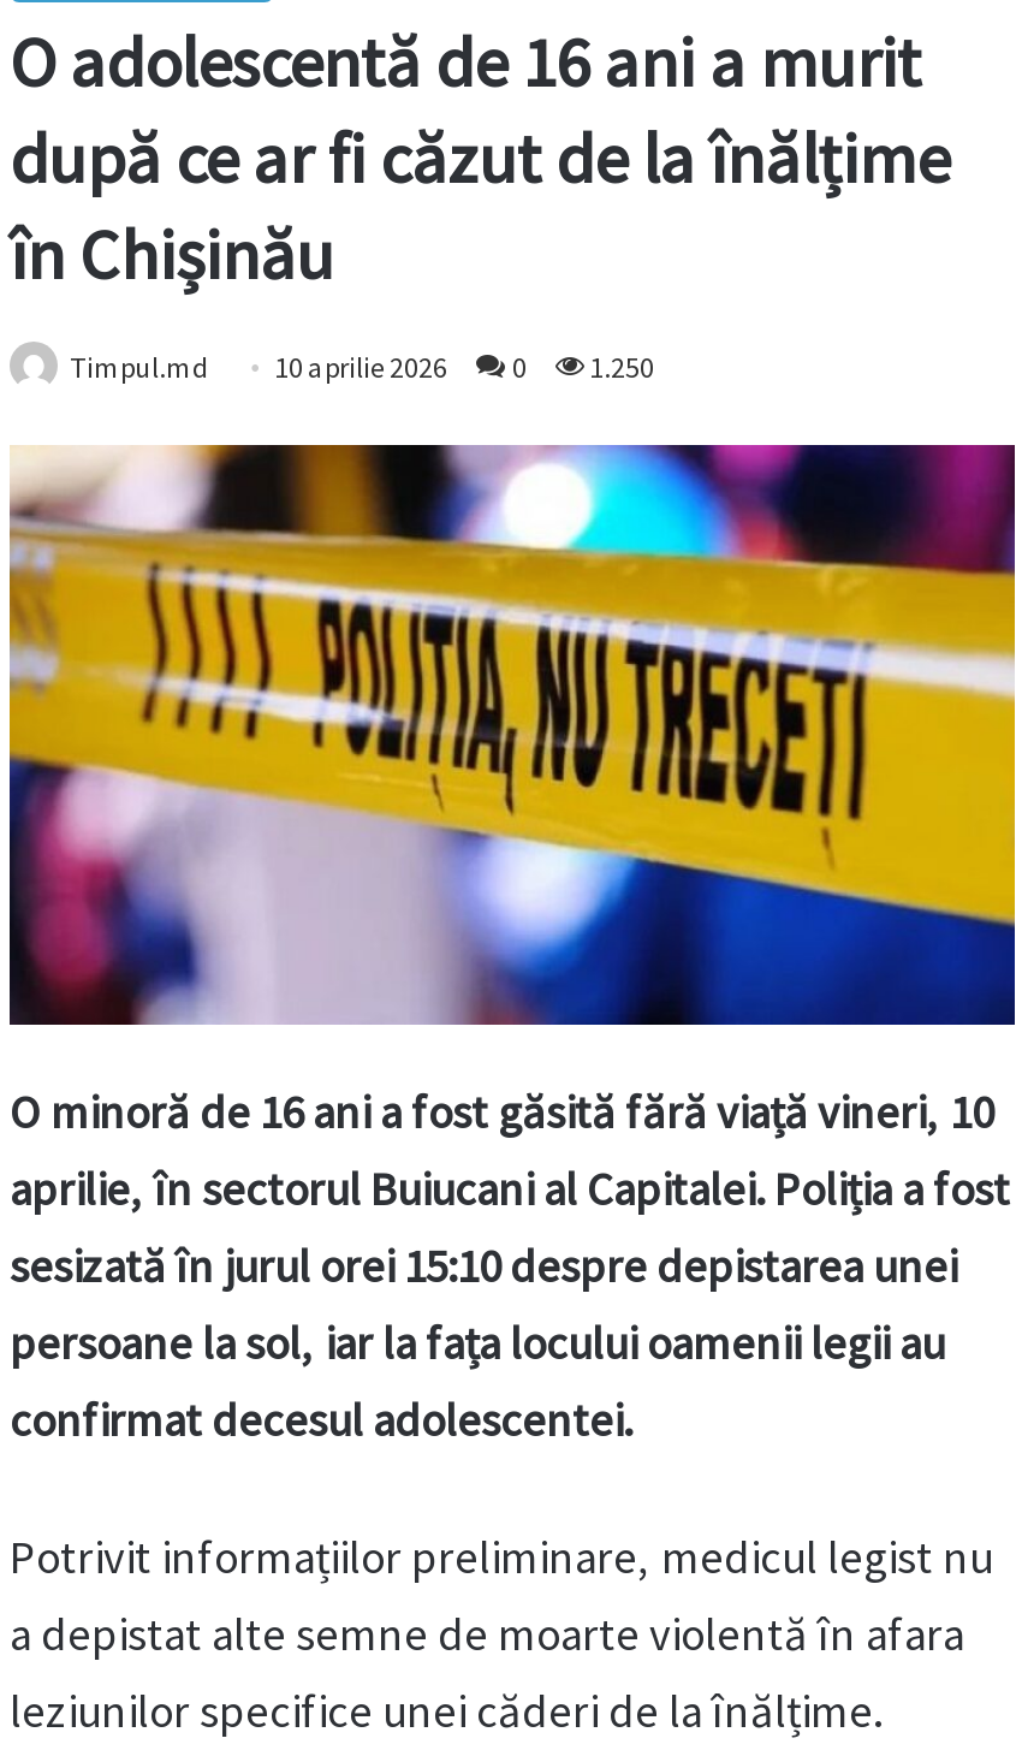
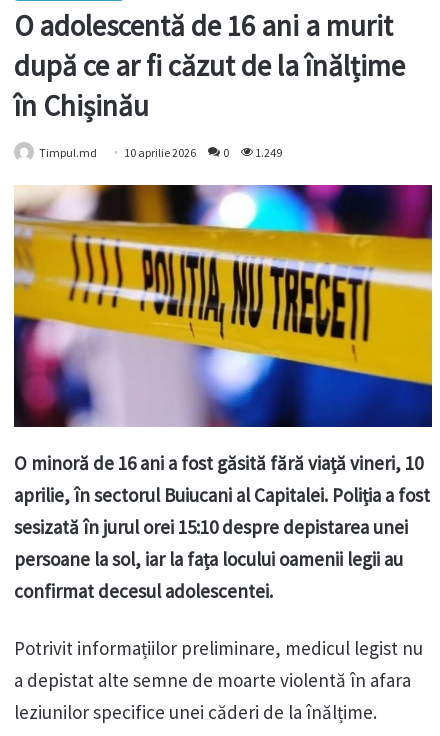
- Timpul.md 10 aprilie 2026 0 1.250
+ Timpul.md 10 aprilie 2026 0 1.249
